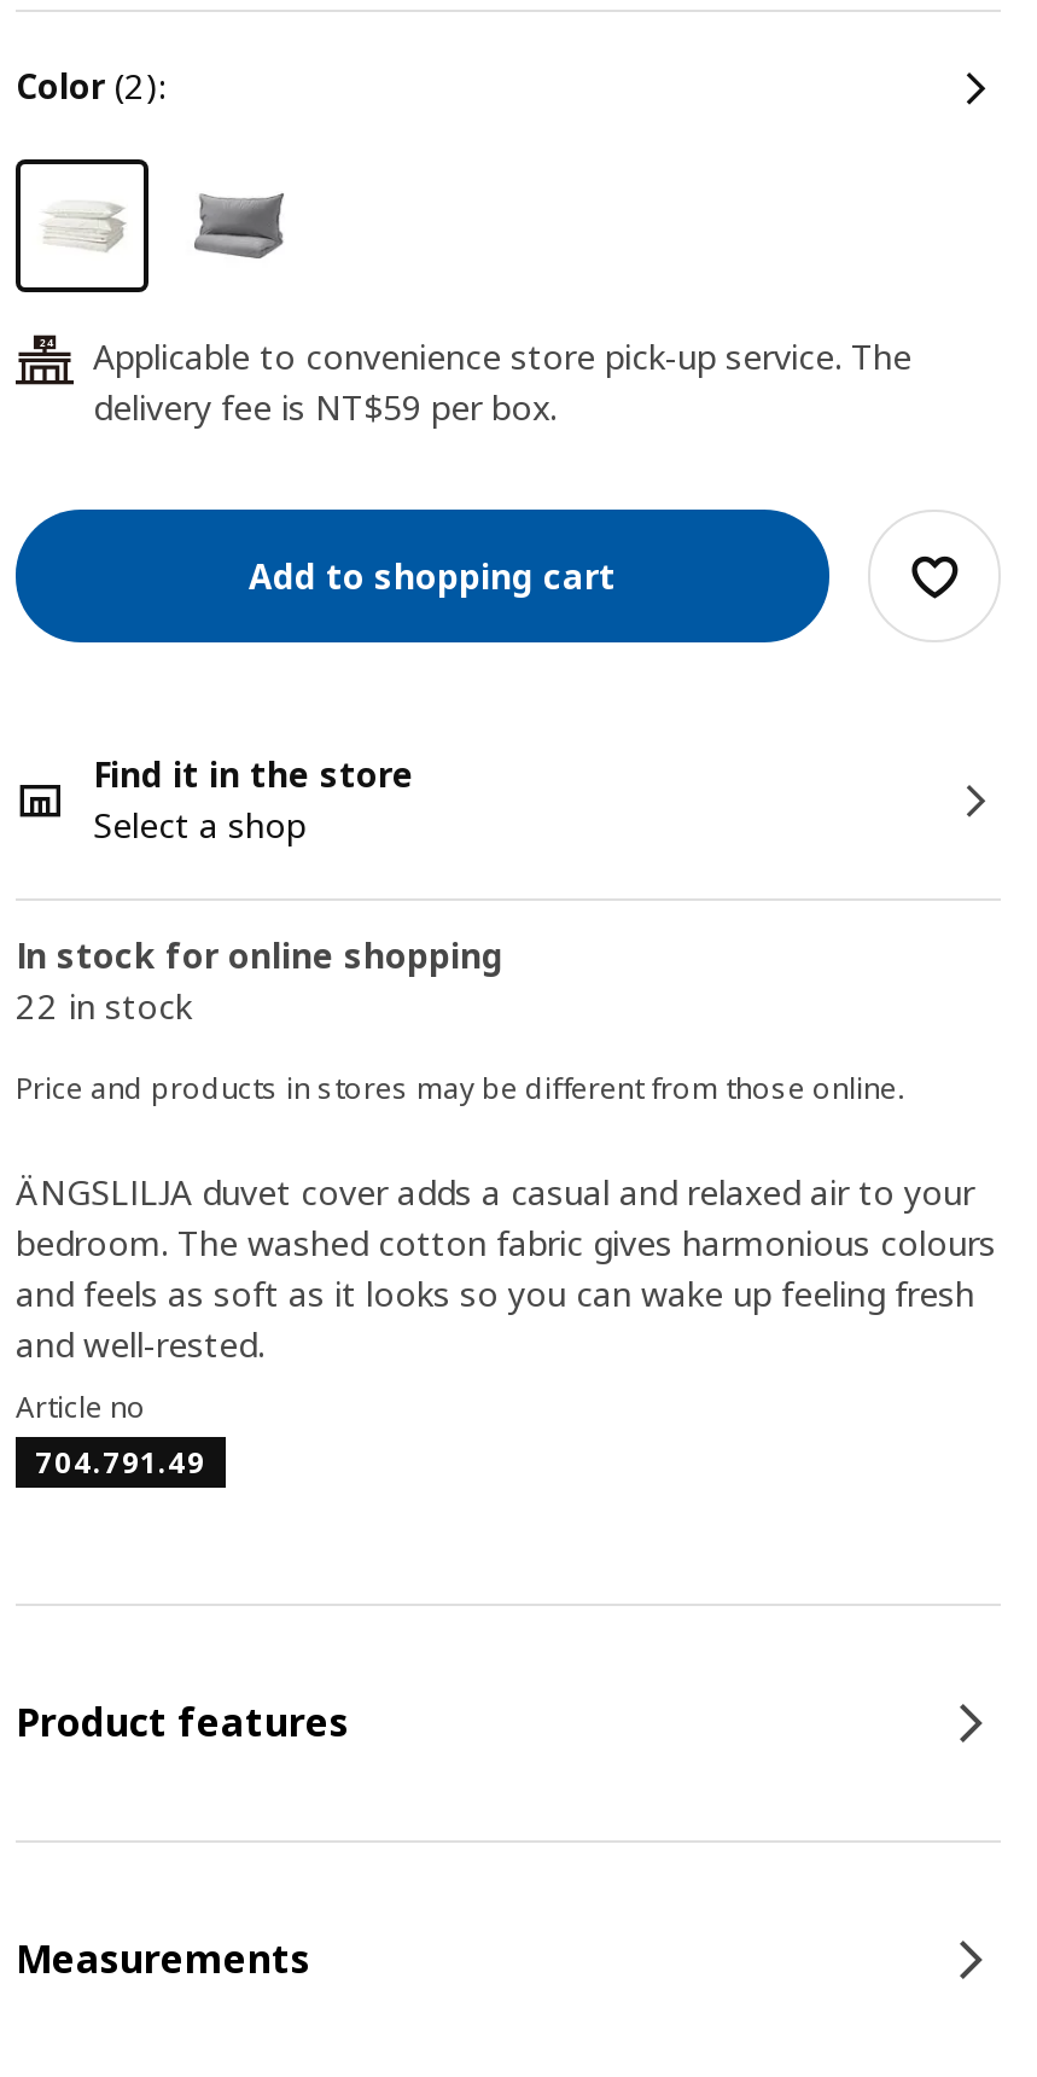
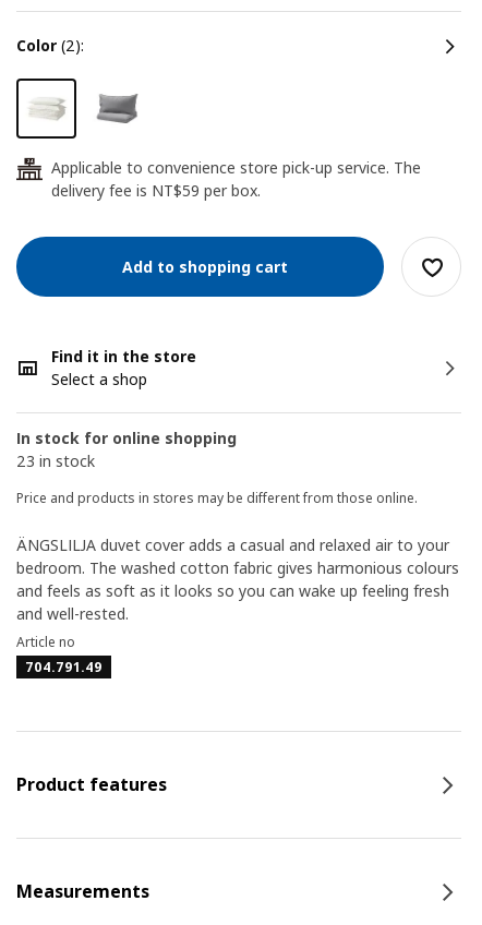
- 22 in stock
+ 23 in stock
